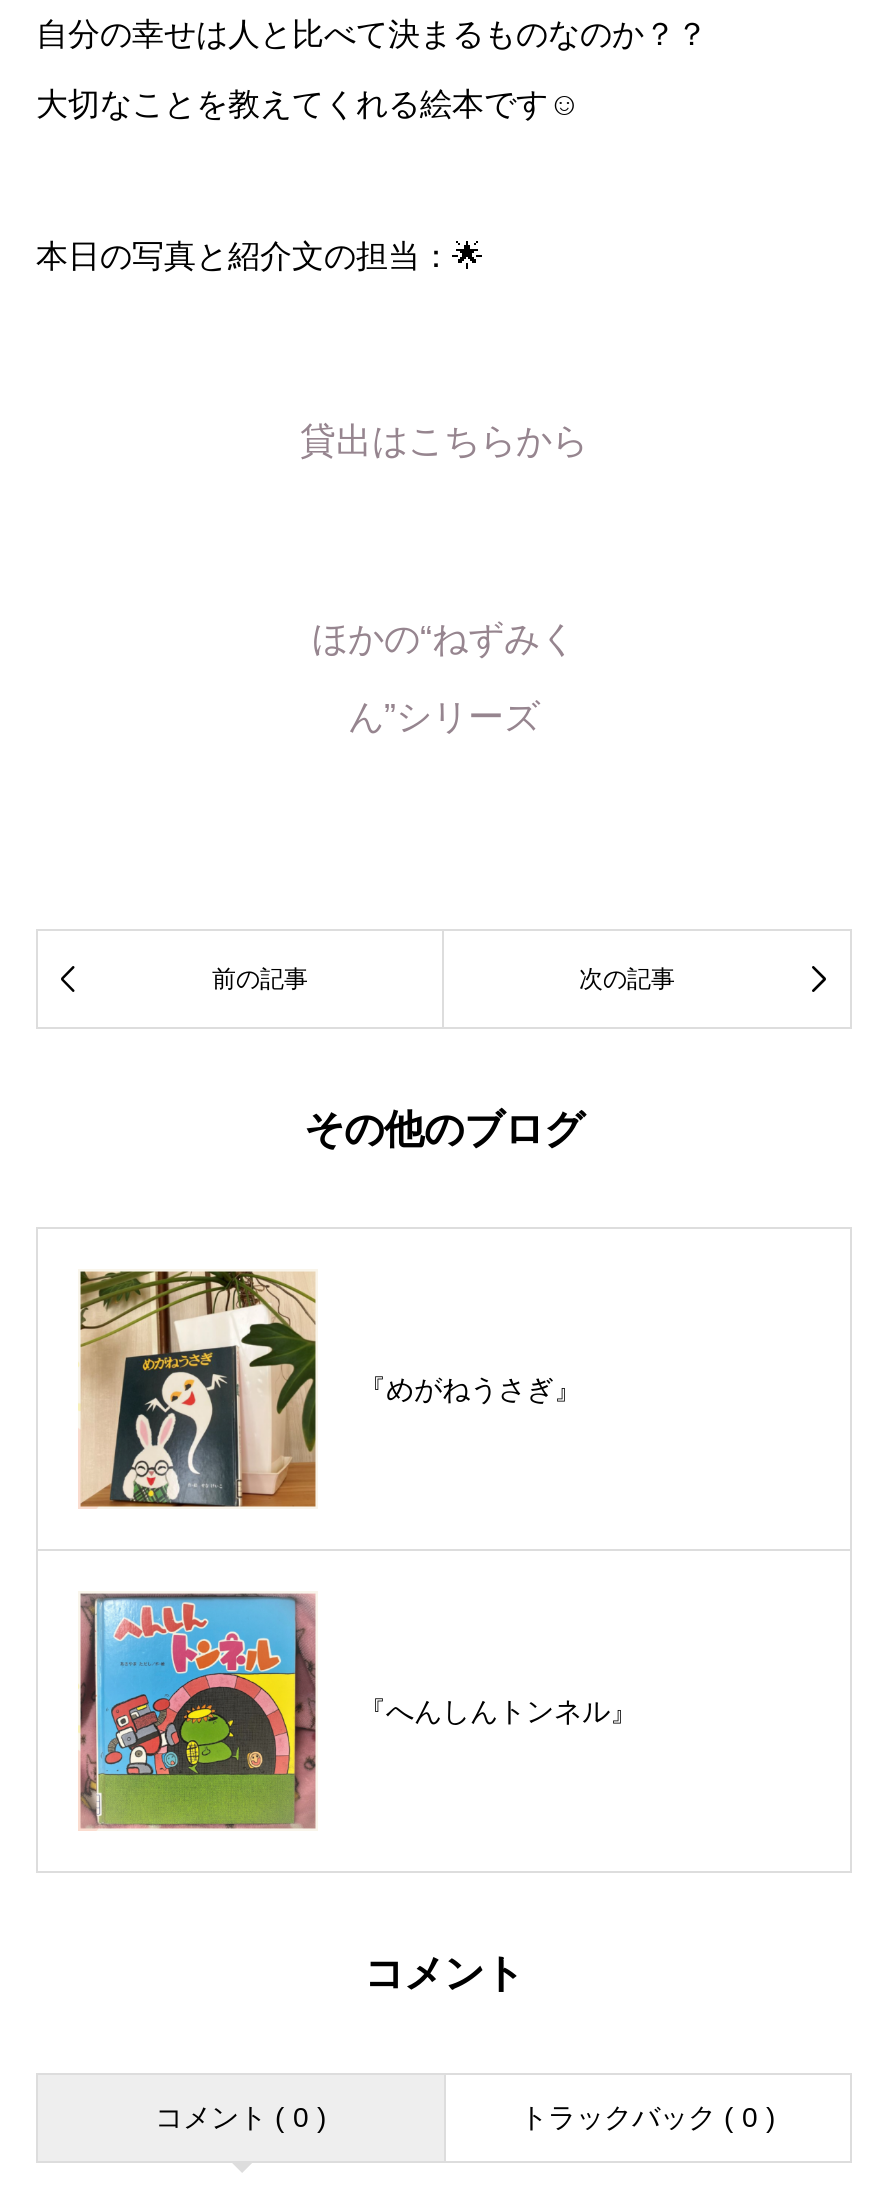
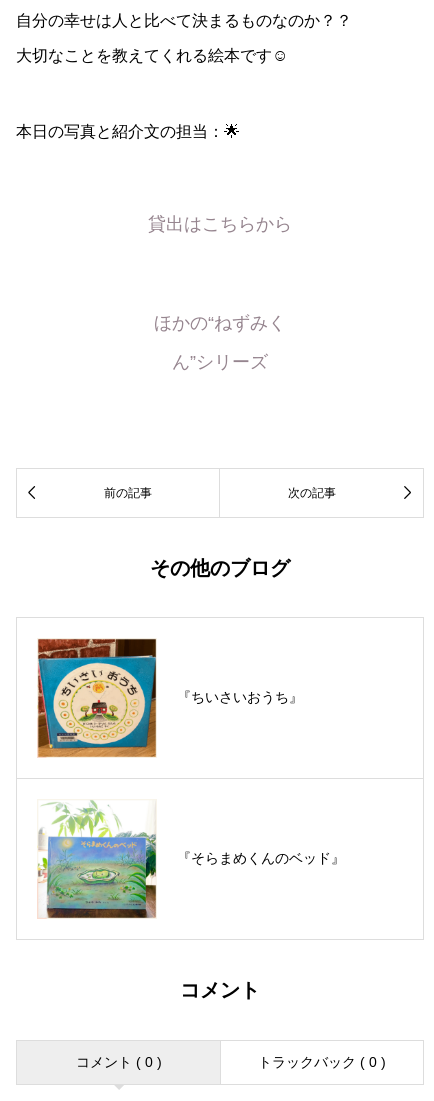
- [image]
- 『めがねうさぎ』
+ [image]
+ 『ちいさいおうち』

- [image]
- 『へんしんトンネル』
+ [image]
+ 『そらまめくんのベッド』
